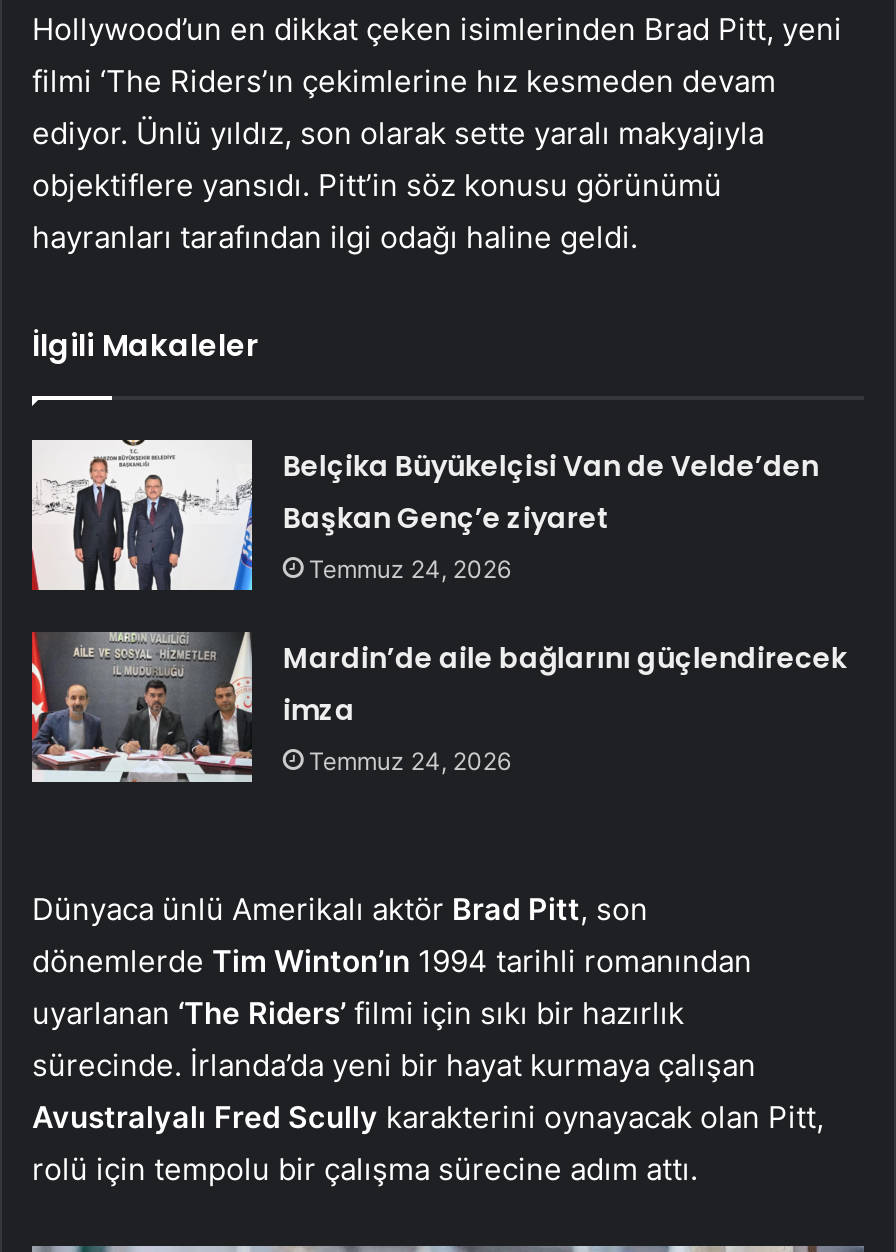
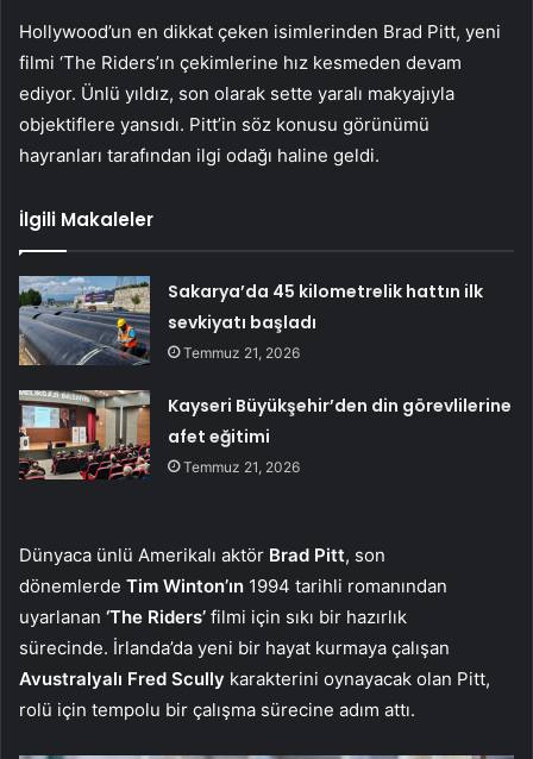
- [image]
- Belçika Büyükelçisi Van de Velde’den
- Başkan Genç’e ziyaret
- Temmuz 24, 2026
+ [image]
+ Sakarya’da 45 kilometrelik hattın ilk
+ sevkiyatı başladı
+ Temmuz 21, 2026

- [image]
- Mardin’de aile bağlarını güçlendirecek
- imza
- Temmuz 24, 2026
+ [image]
+ Kayseri Büyükşehir’den din görevlilerine
+ afet eğitimi
+ Temmuz 21, 2026
